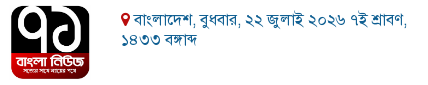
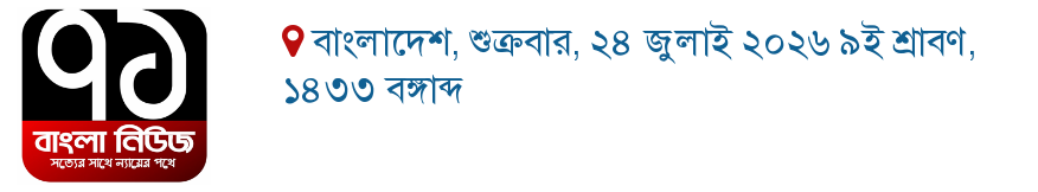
- বাংলাদেশ, বুধবার, ২২ জুলাই ২০২৬ ৭ই শ্রাবণ,
+ বাংলাদেশ, শুক্রবার, ২৪ জুলাই ২০২৬ ৯ই শ্রাবণ,
